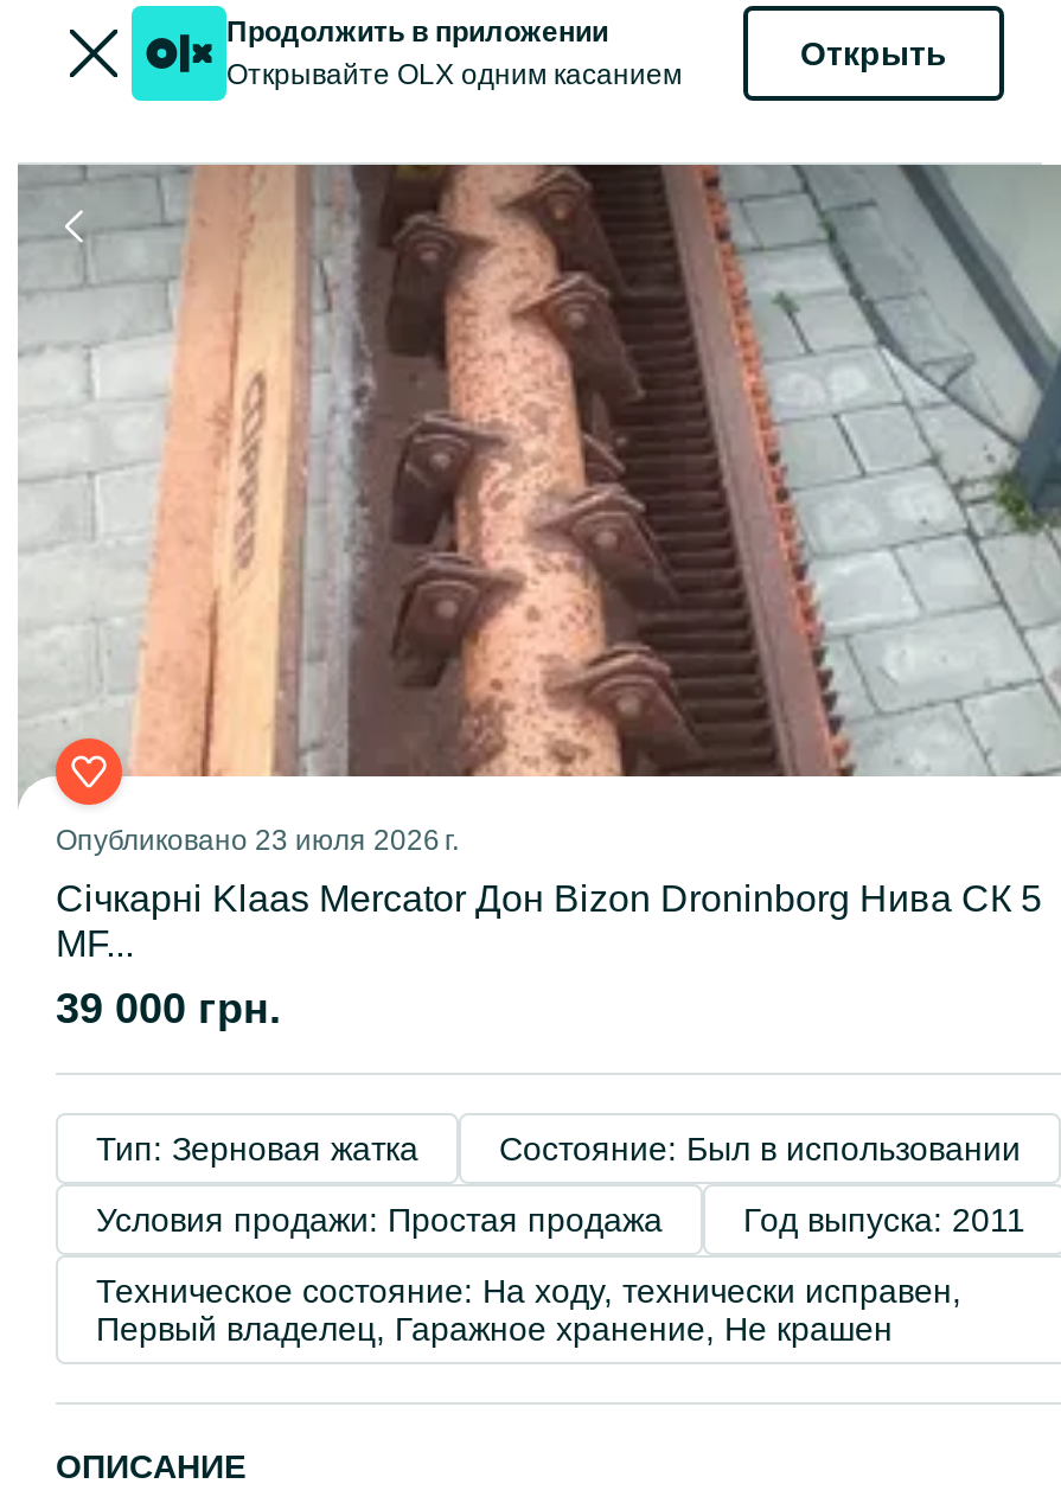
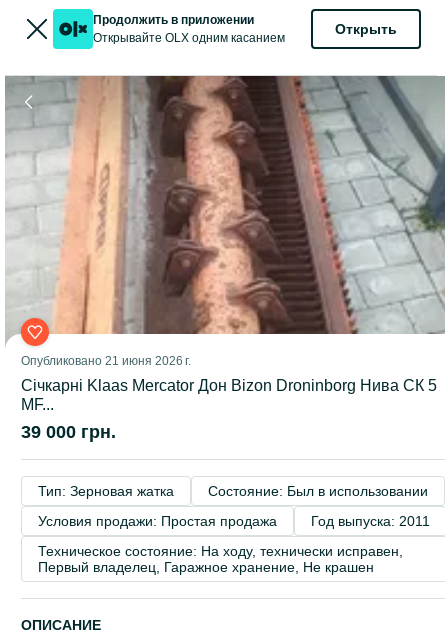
- Опубликовано 23 июля 2026 г.
+ Опубликовано 21 июня 2026 г.
